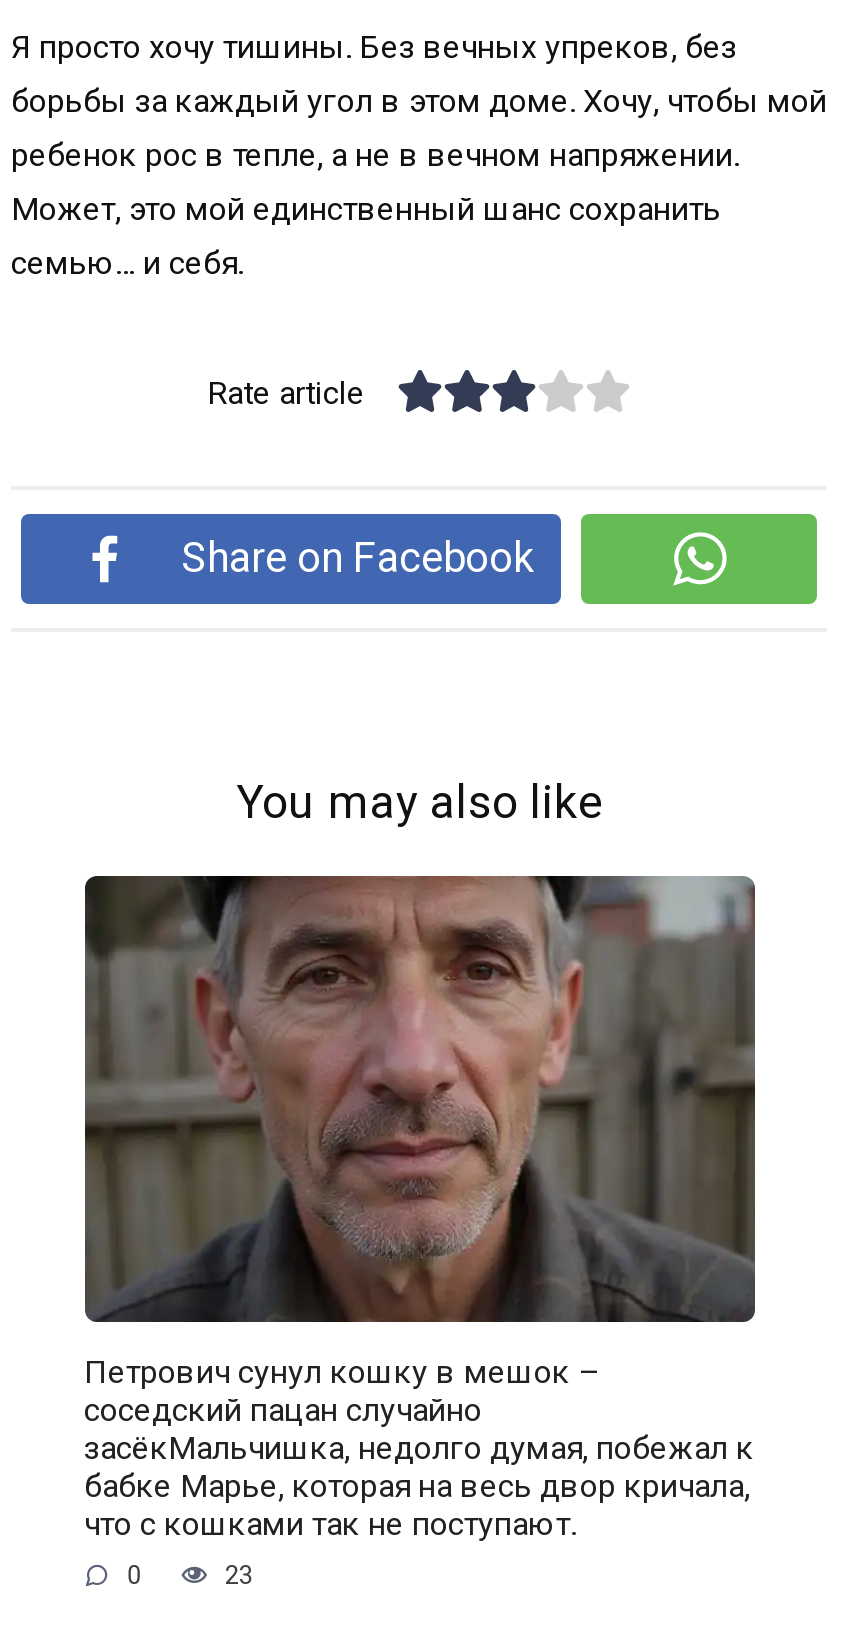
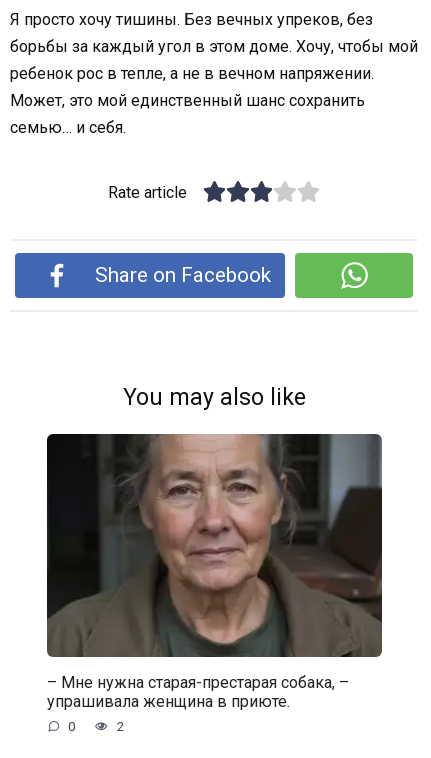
- [image]
- Петрович сунул кошку в мешок –
- соседский пацан случайно
- засёкМальчишка, недолго думая, побежал к
- бабке Марье, которая на весь двор кричала,
- что с кошками так не поступают.
+ [image]
+ – Мне нужна старая-престарая собака, –
+ упрашивала женщина в приюте.

- 23
+ 2
